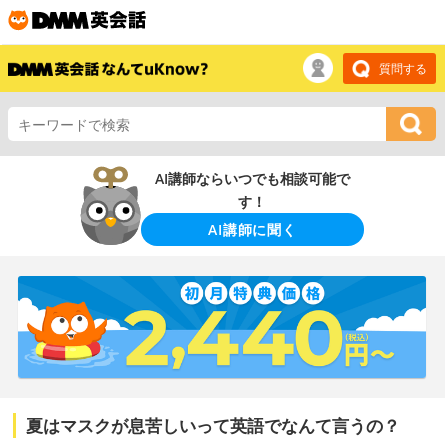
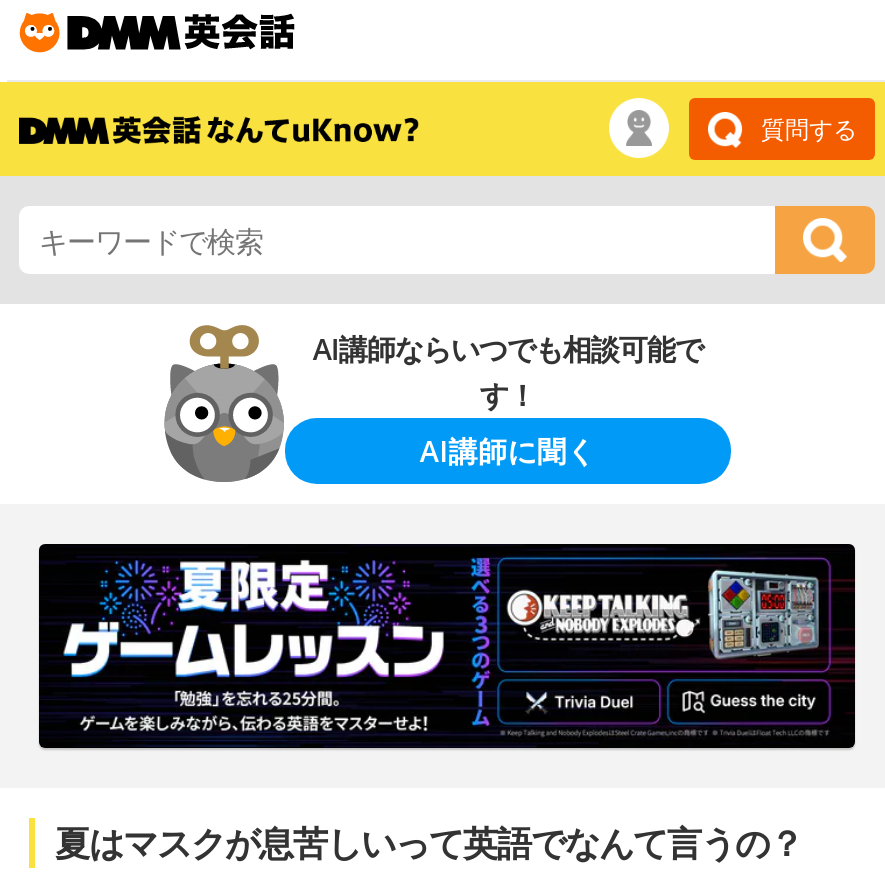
- [image]
+ [image]
